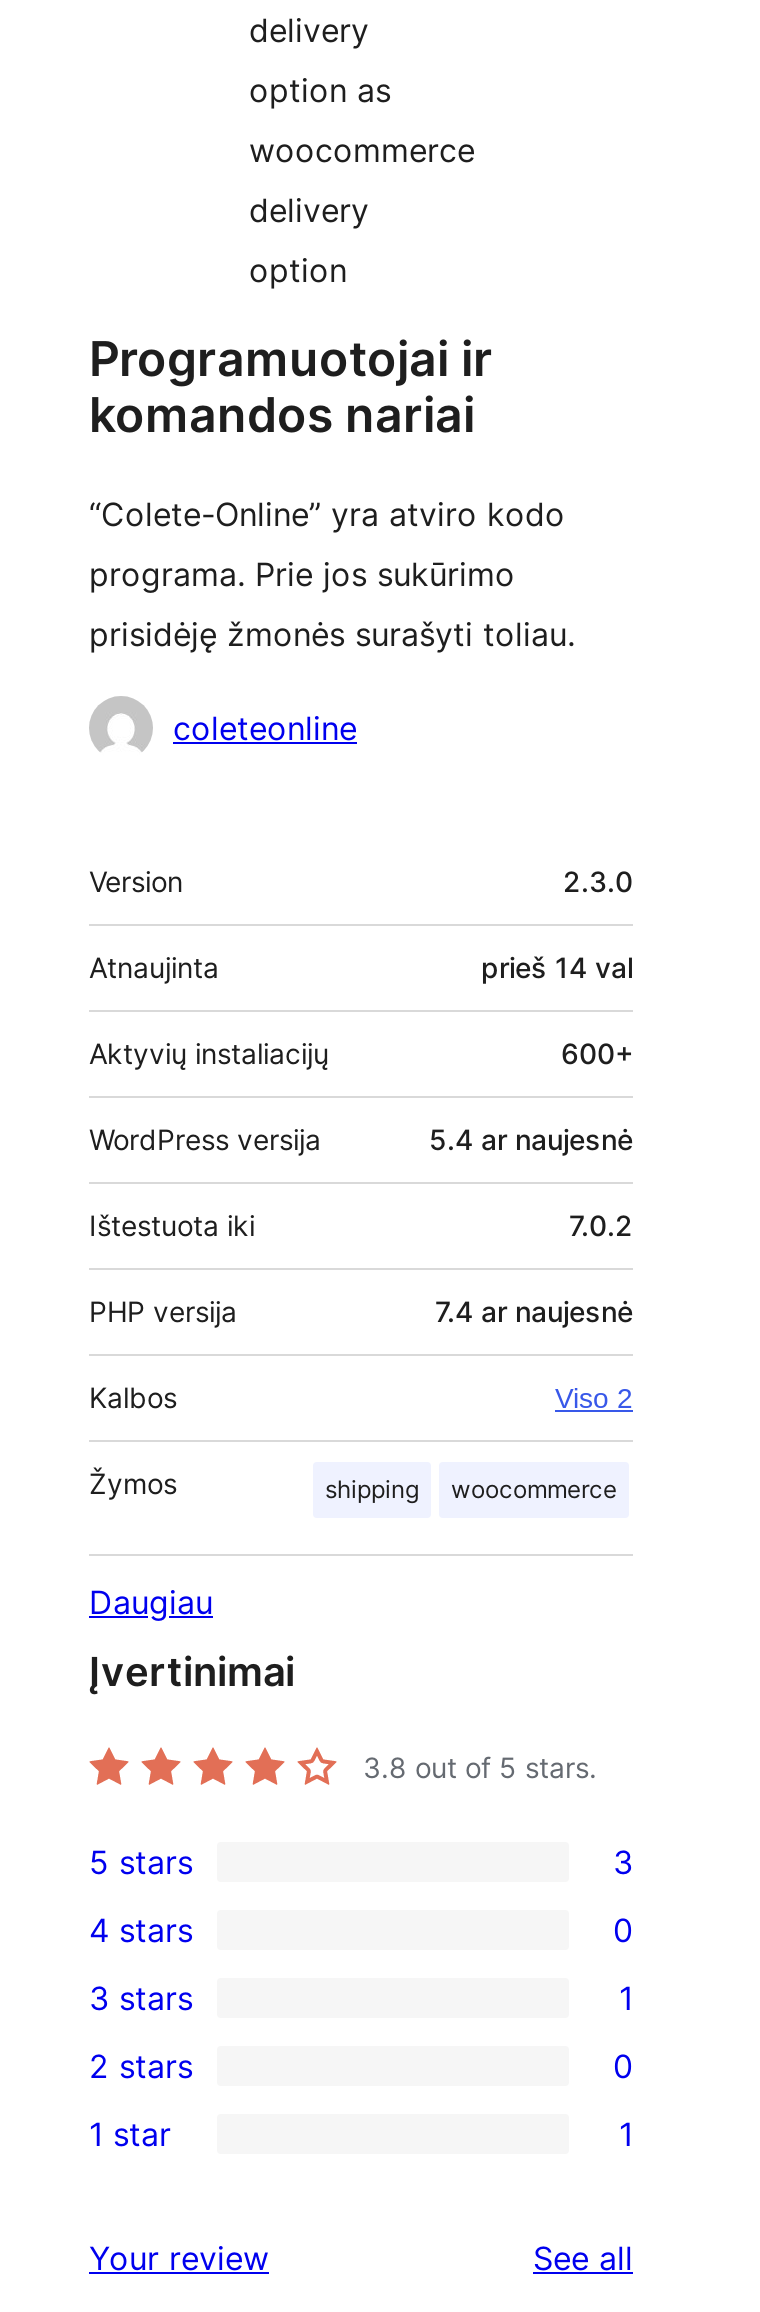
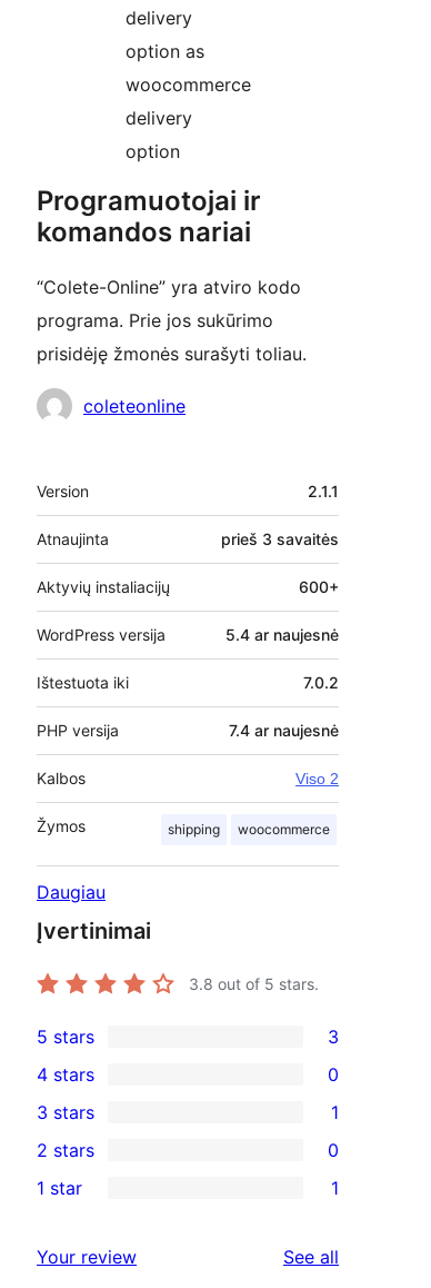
- 2.3.0
+ 2.1.1

- prieš 14 val
+ prieš 3 savaitės
